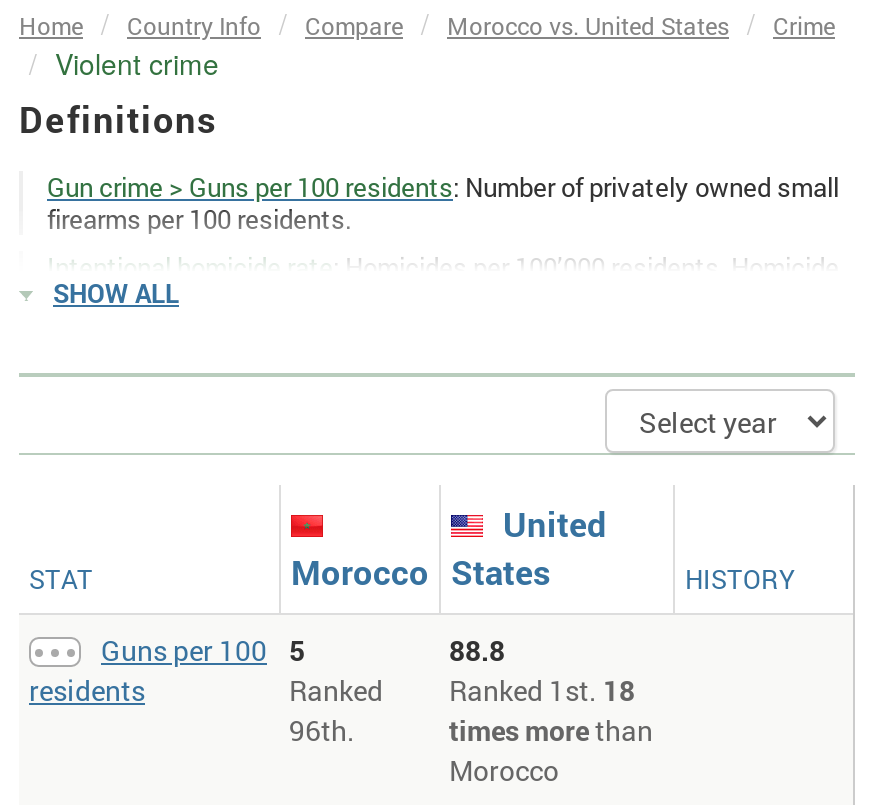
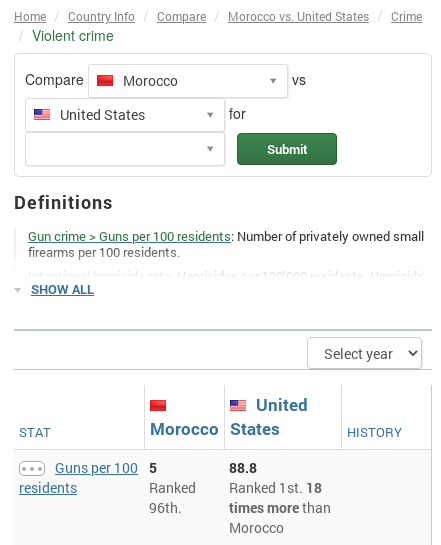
+ Compare
+ Morocco
+ vs
+ United States
+ for
+ Submit
